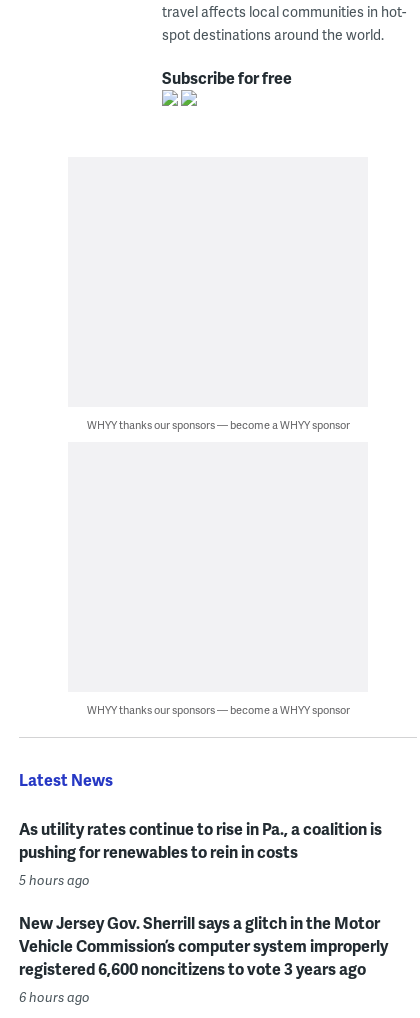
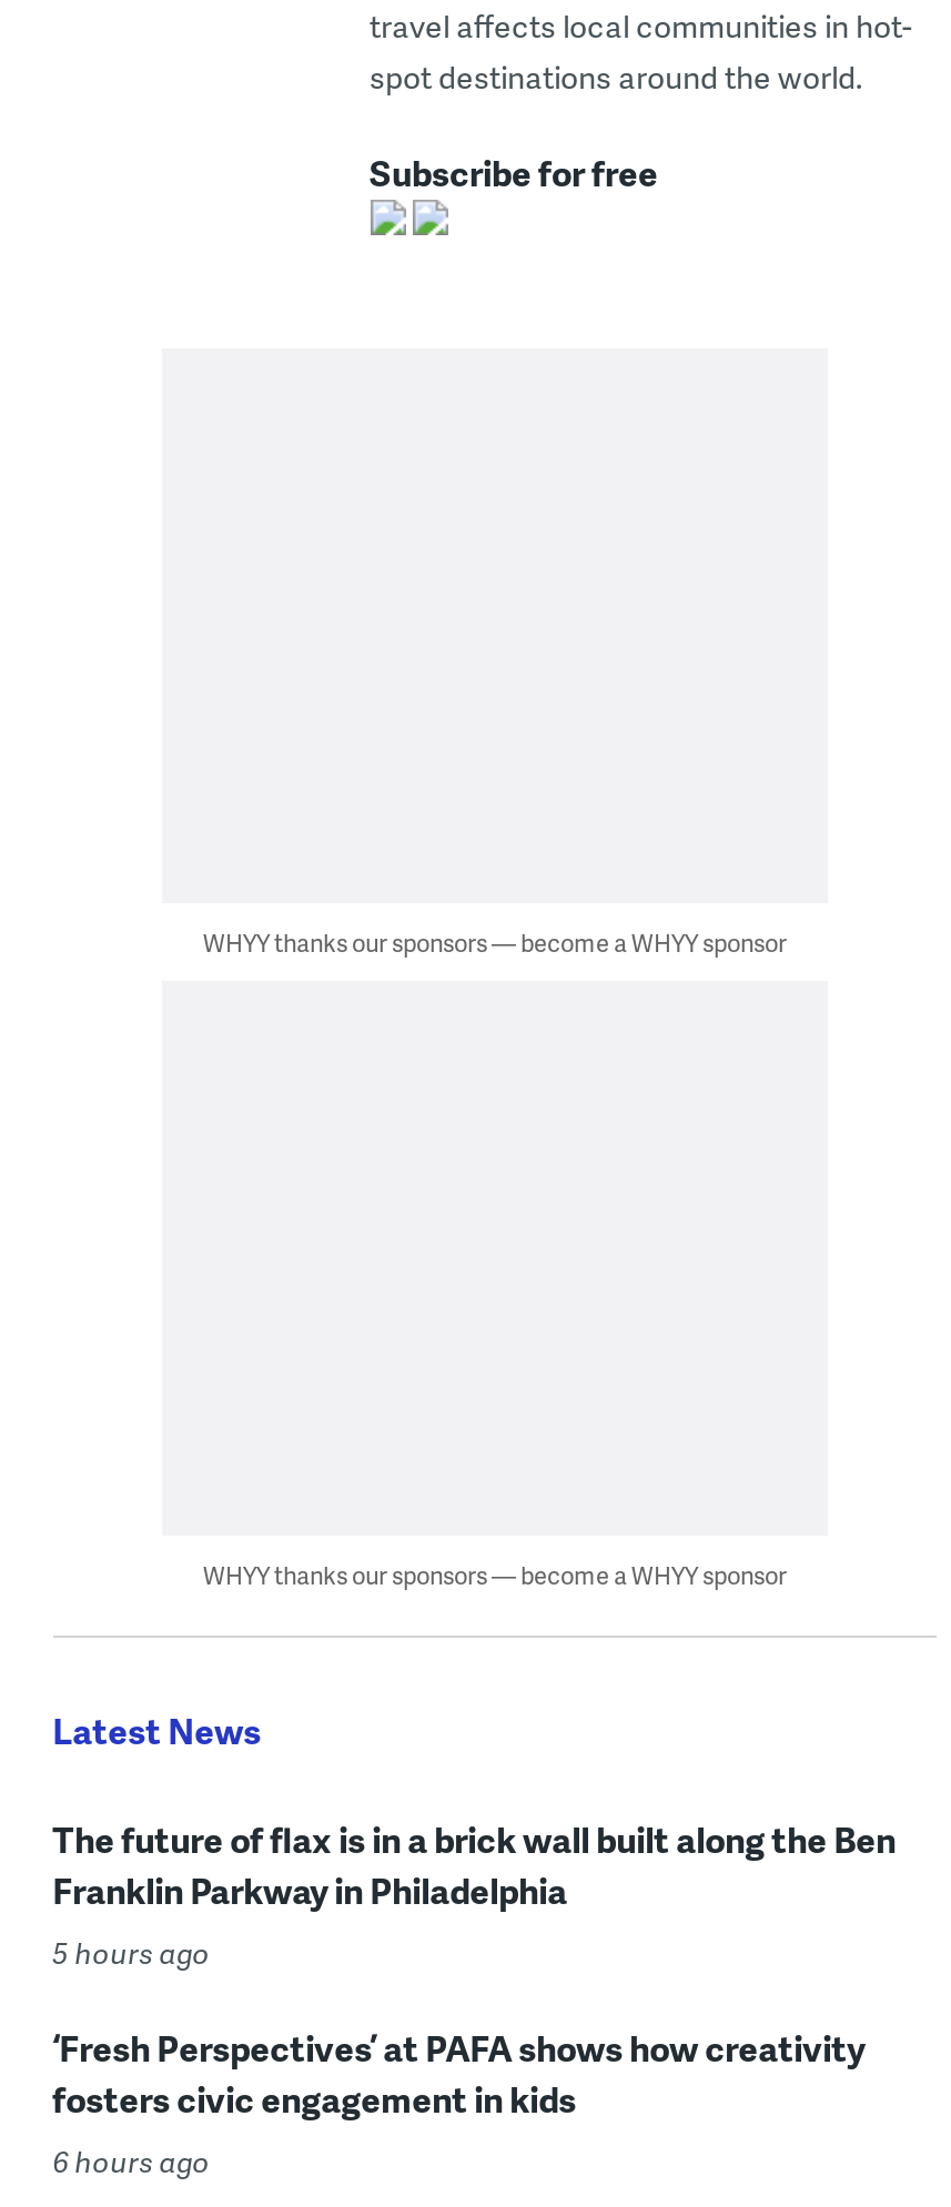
- As utility rates continue to rise in Pa., a coalition is
- pushing for renewables to rein in costs
+ The future of flax is in a brick wall built along the Ben
+ Franklin Parkway in Philadelphia

- New Jersey Gov. Sherrill says a glitch in the Motor
- Vehicle Commission’s computer system improperly
- registered 6,600 noncitizens to vote 3 years ago
+ ‘Fresh Perspectives’ at PAFA shows how creativity
+ fosters civic engagement in kids
